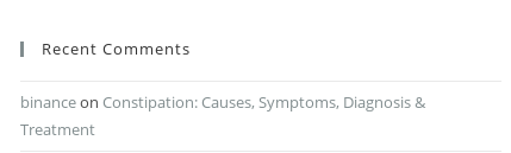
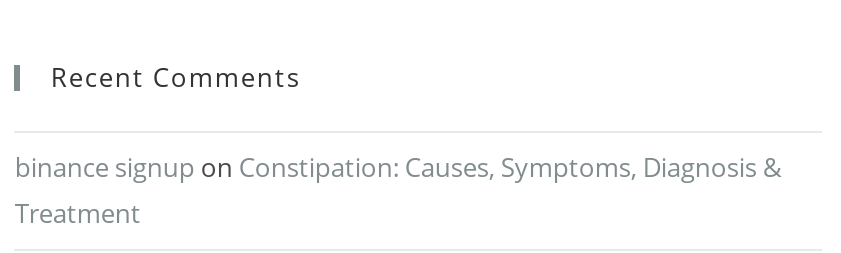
- binance on Constipation: Causes, Symptoms, Diagnosis &
+ binance signup on Constipation: Causes, Symptoms, Diagnosis &
